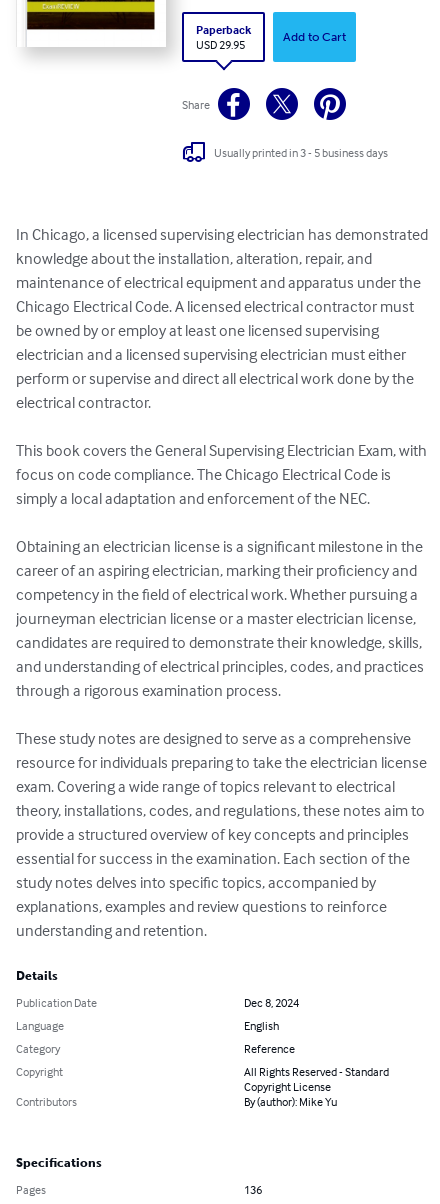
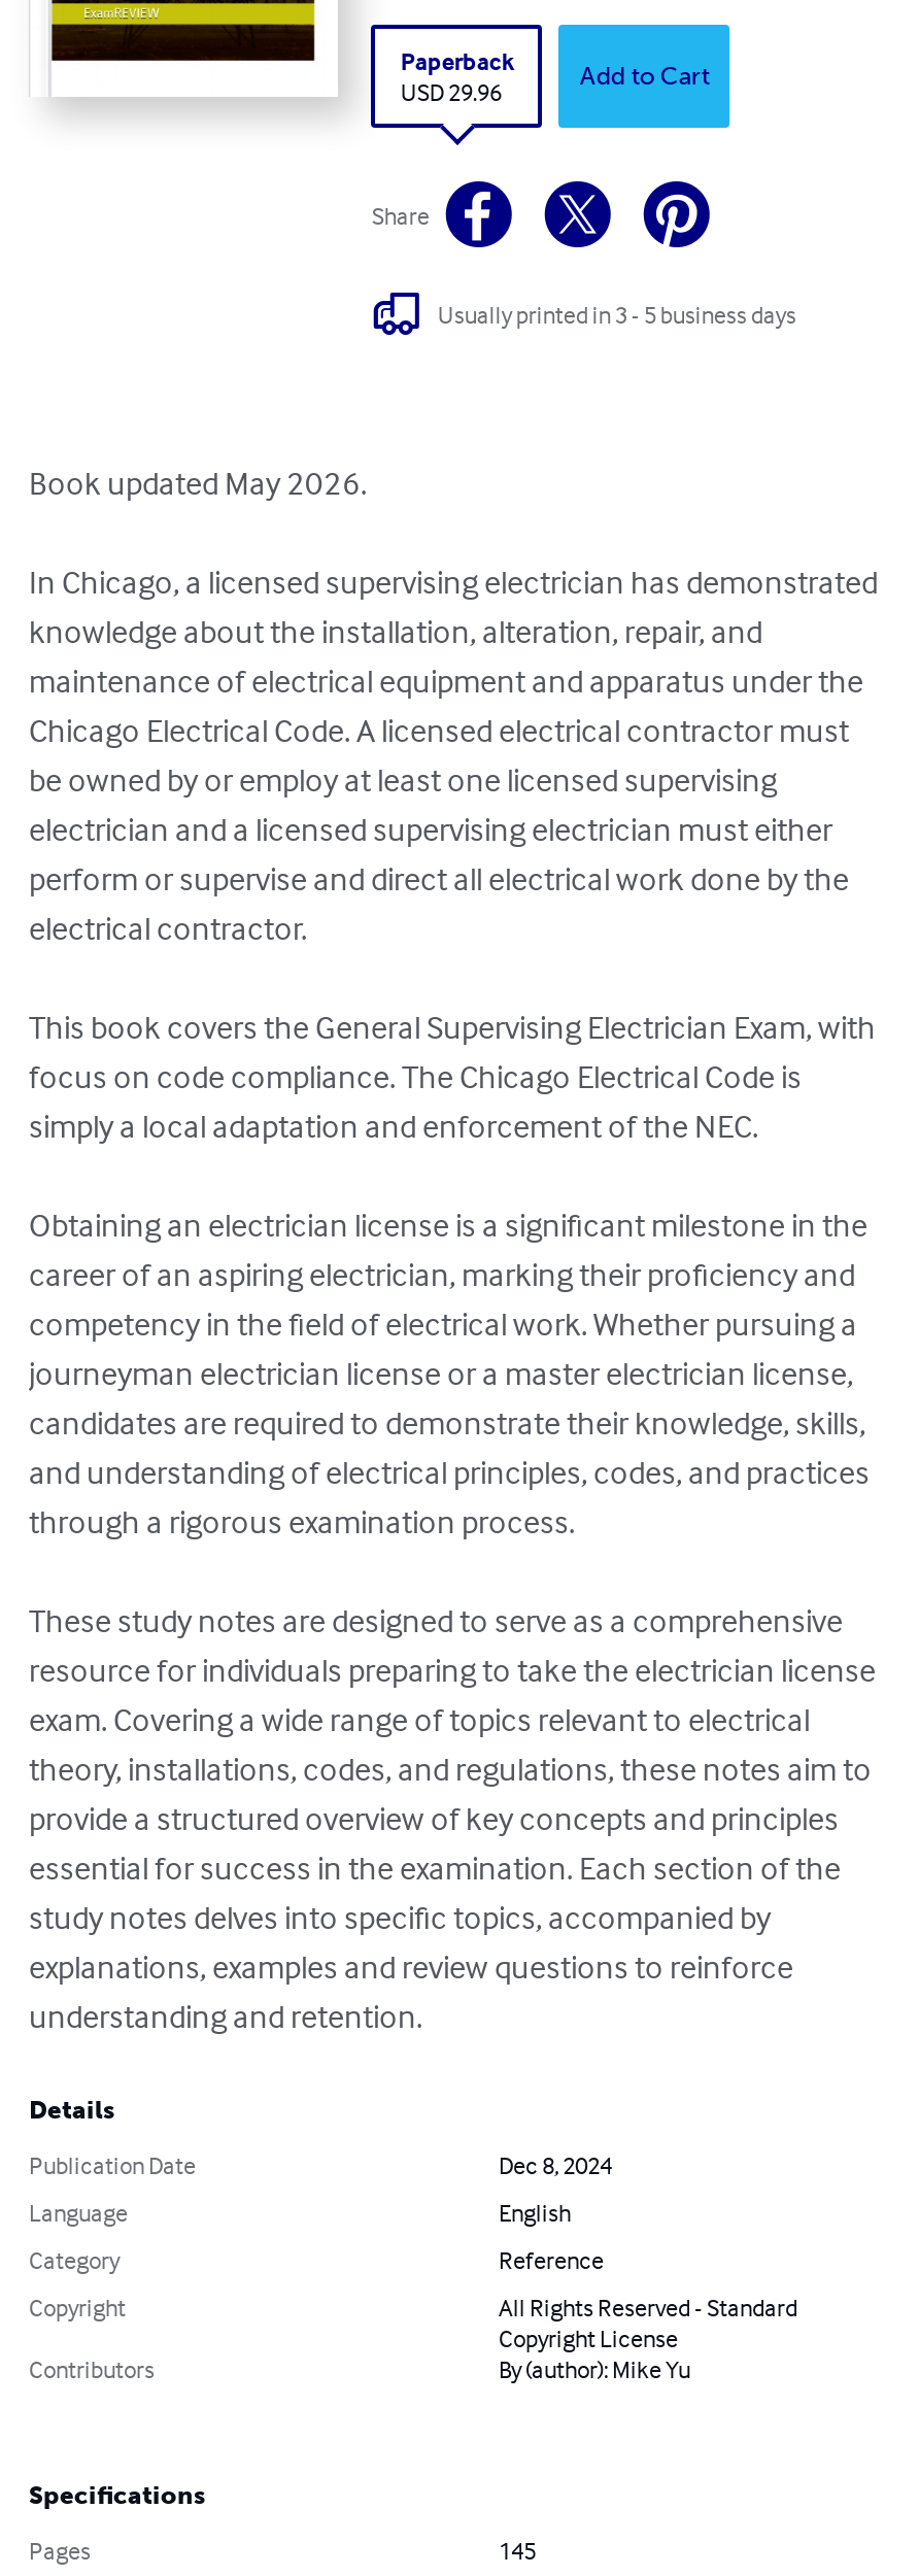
- USD 29.95
+ USD 29.96

+ Book updated May 2026.

- 136
+ 145
